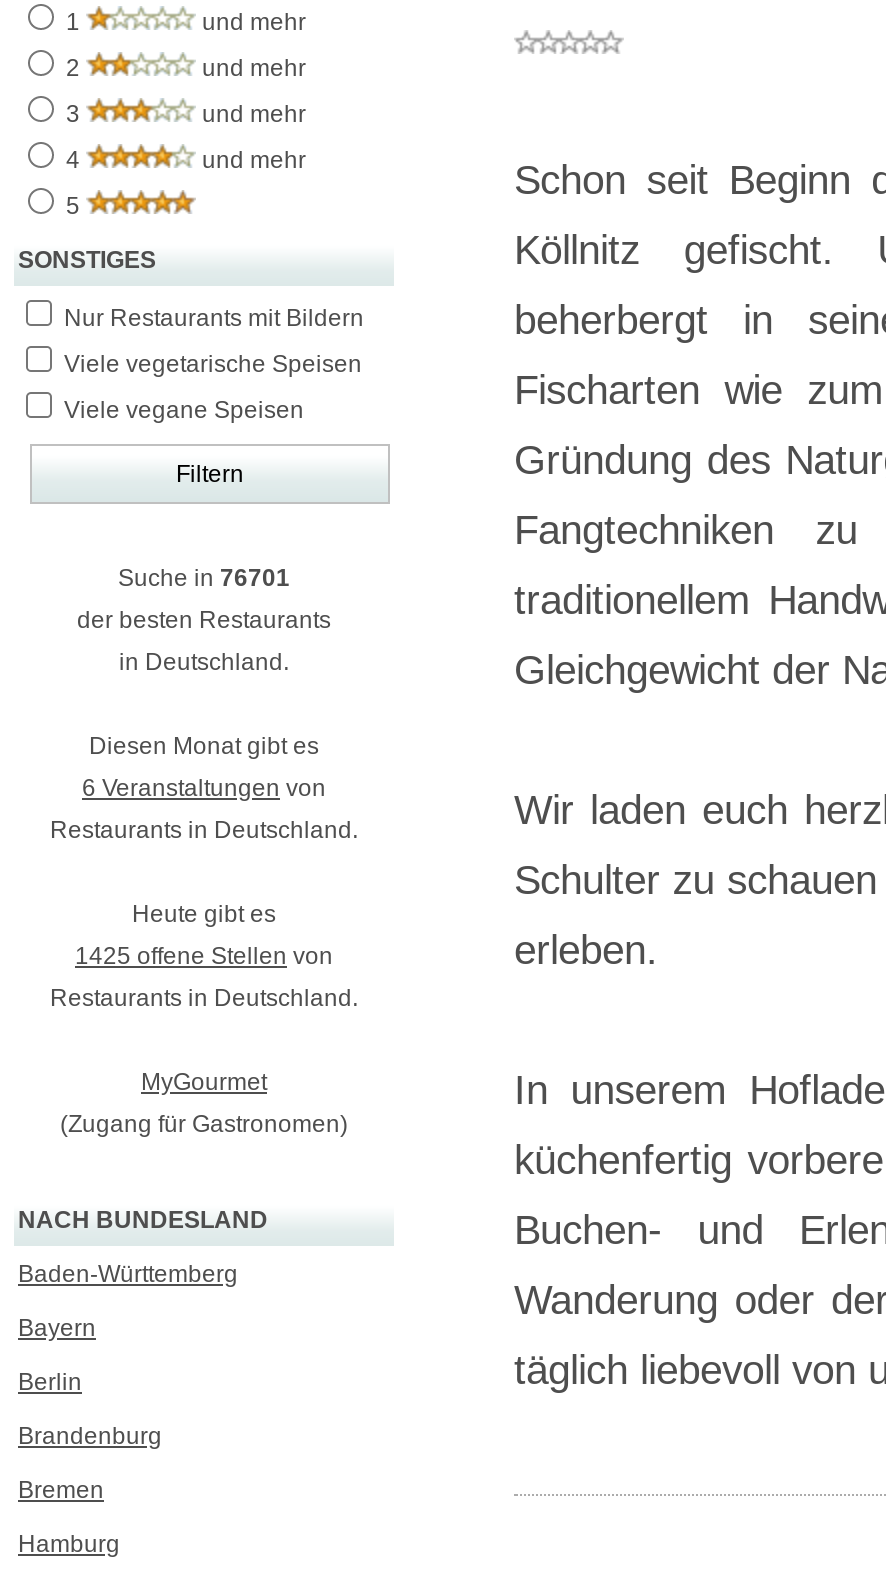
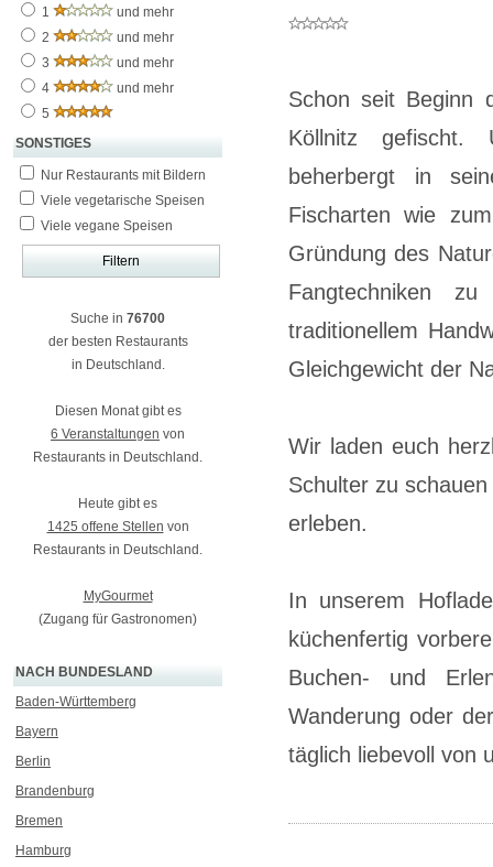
- Suche in 76701
+ Suche in 76700
